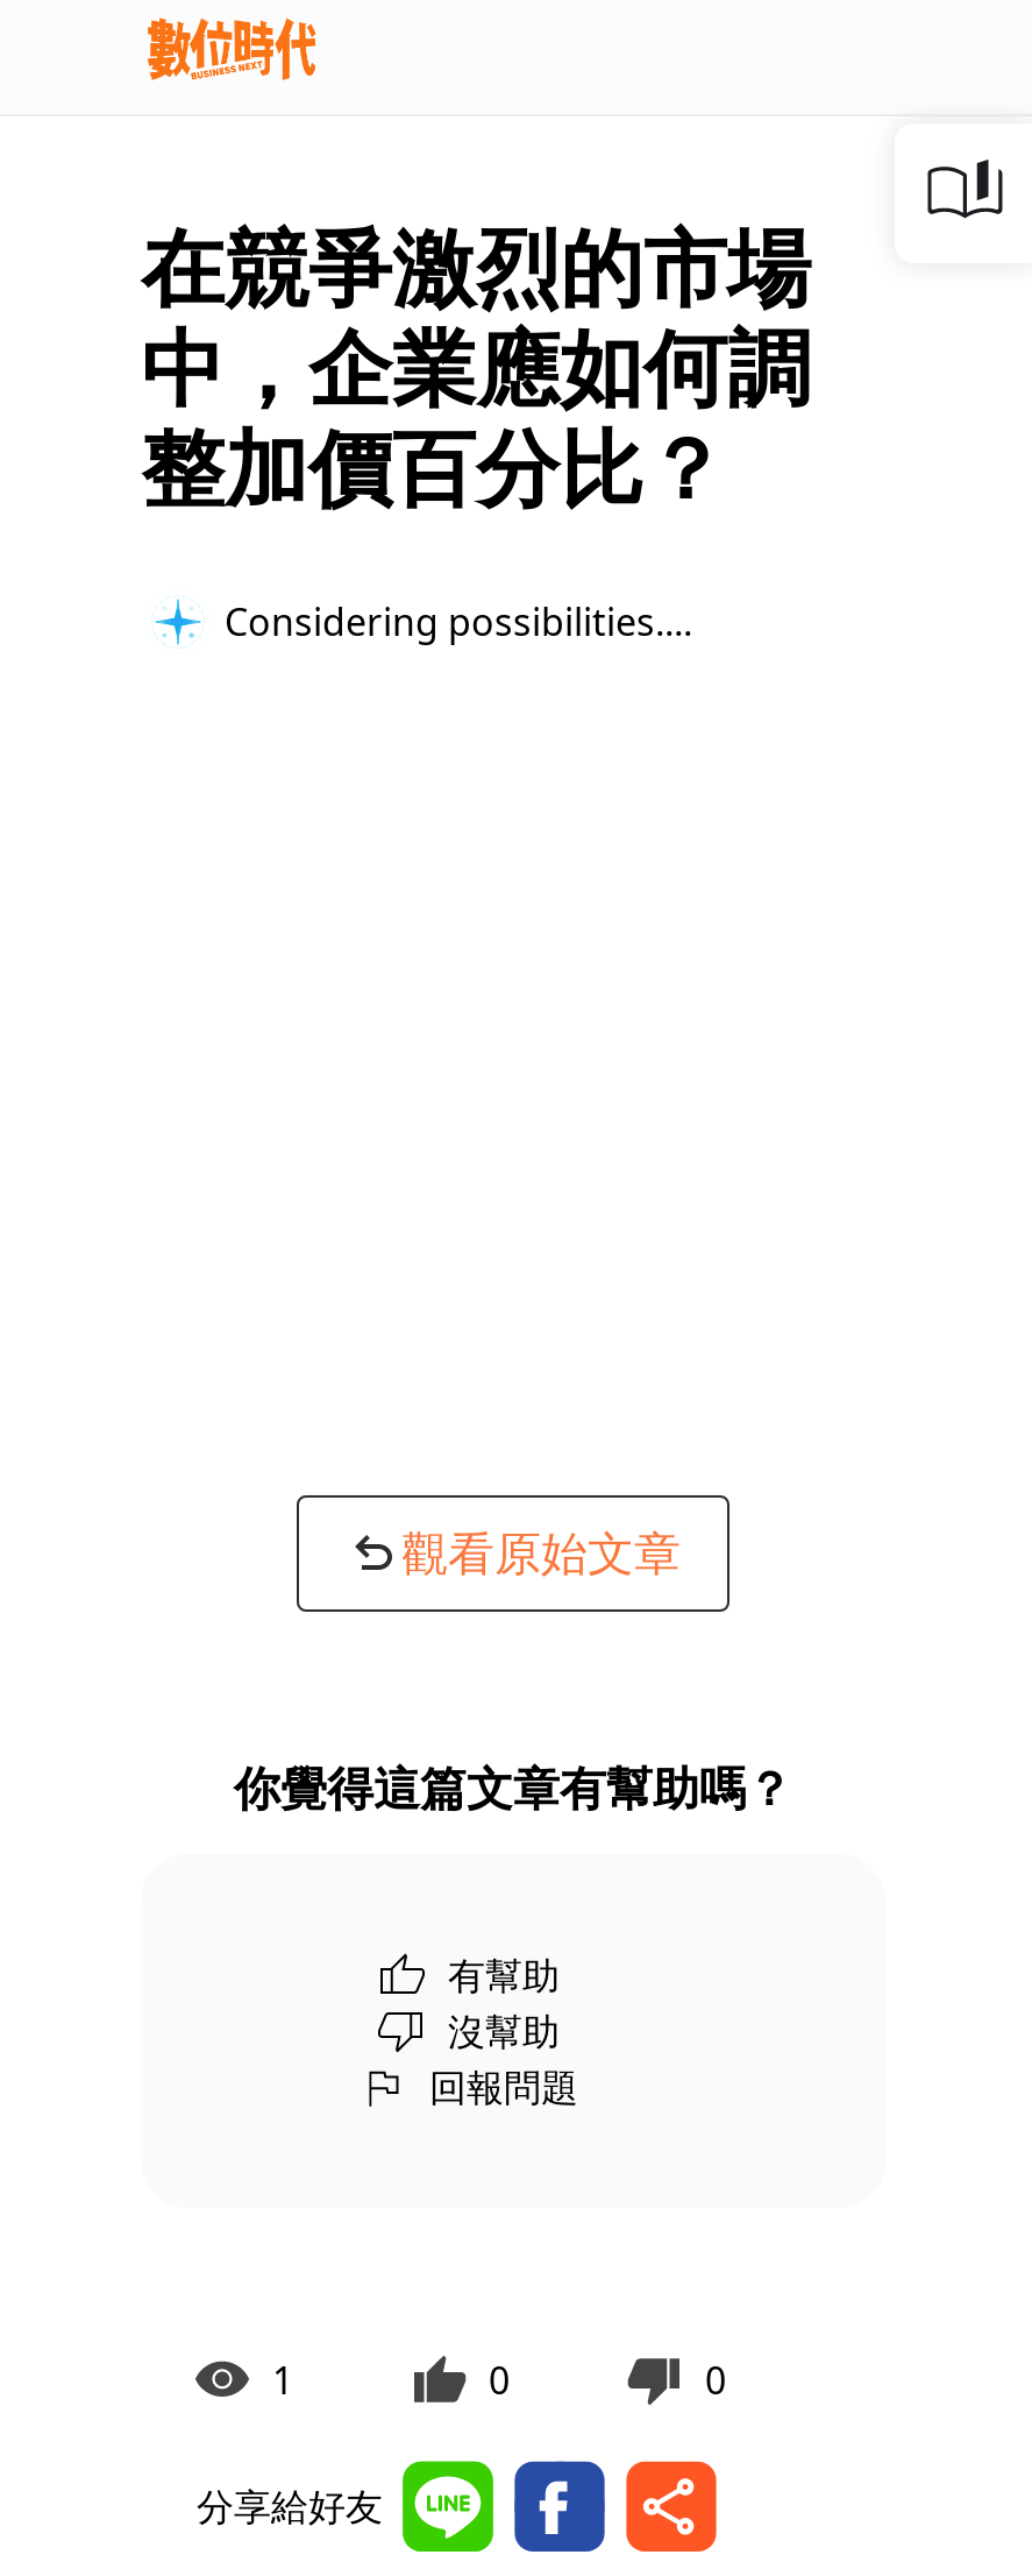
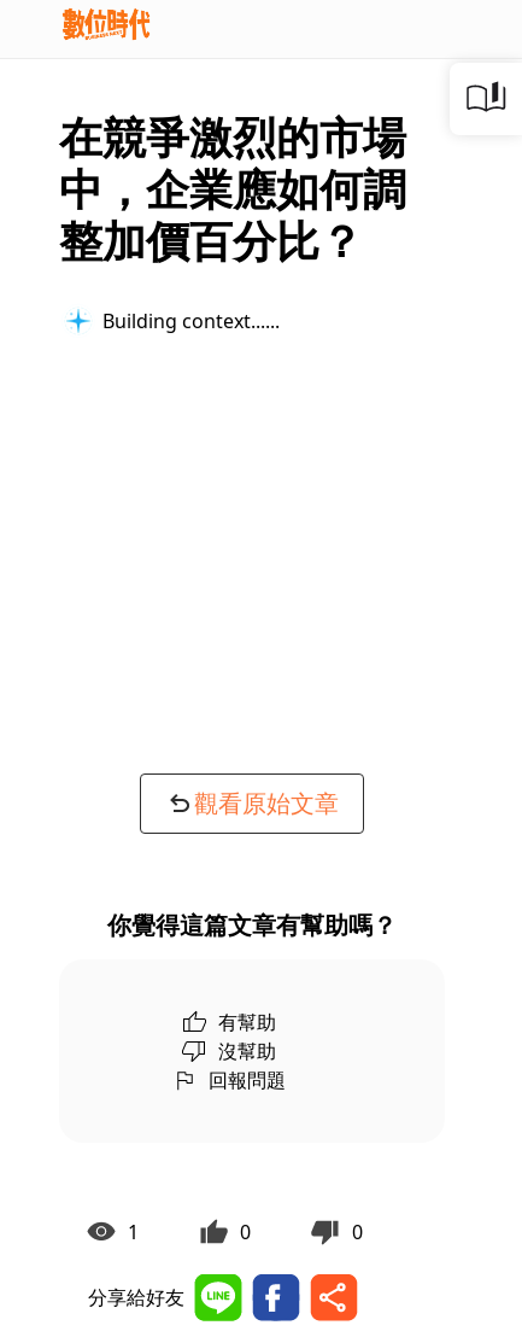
- Considering possibilities...
+ Building context...
